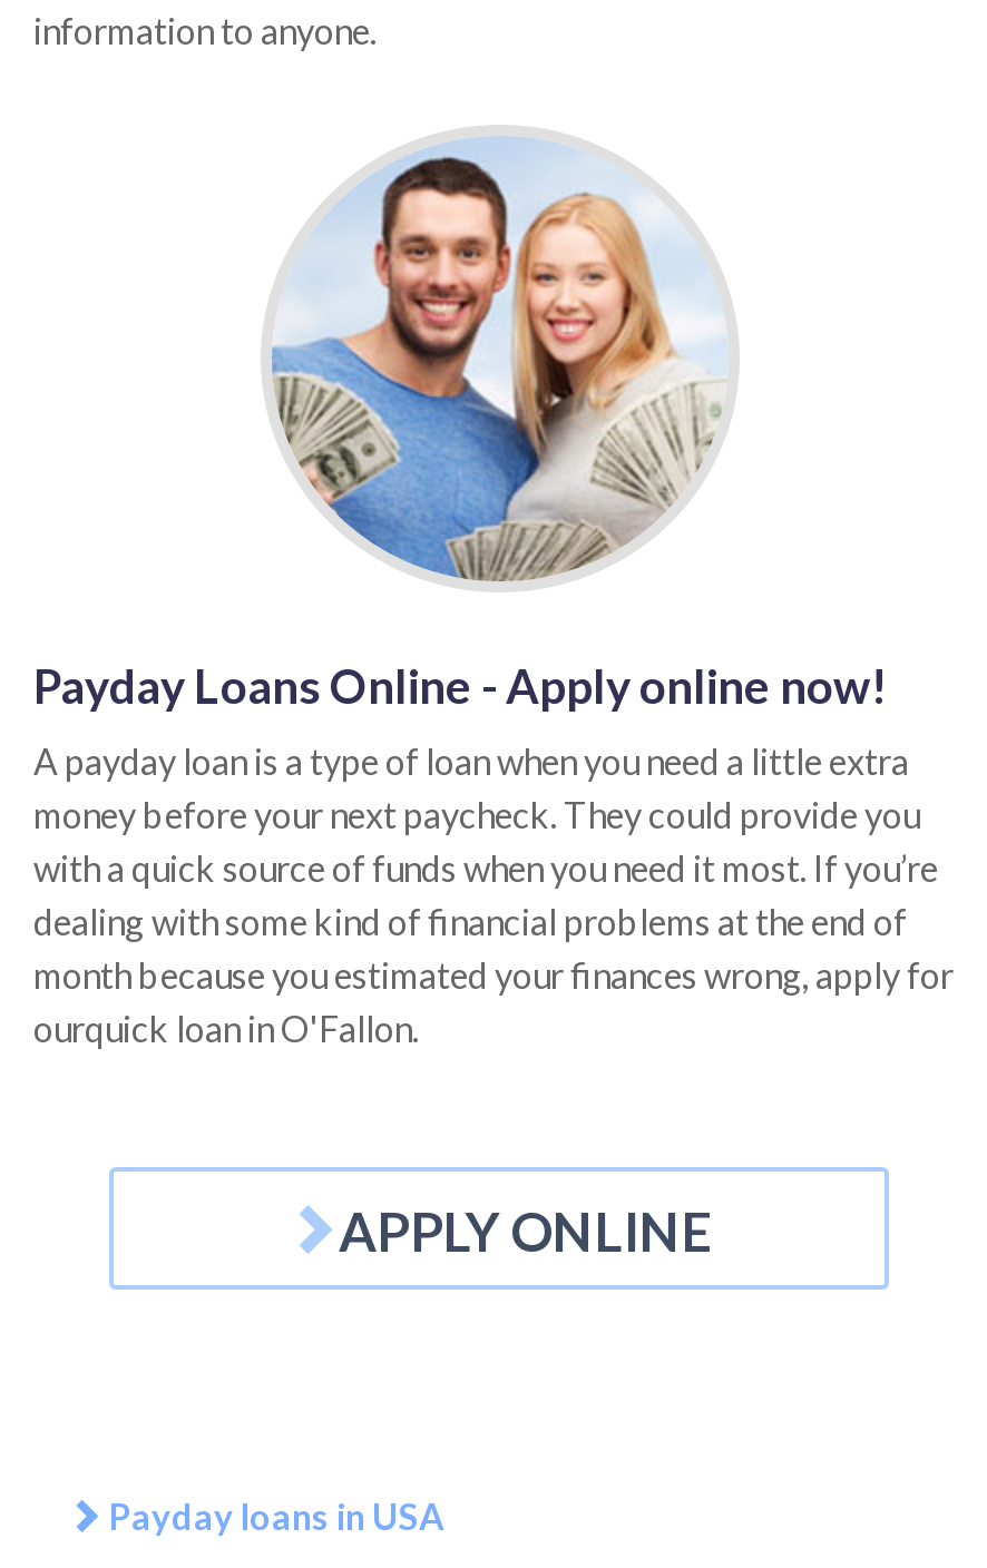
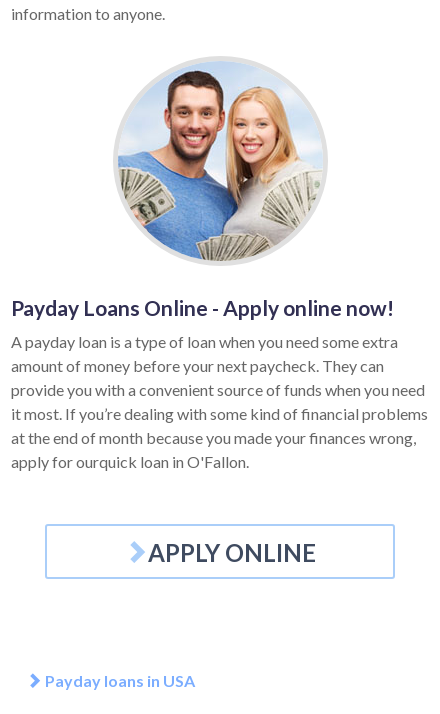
- A payday loan is a type of loan when you need a little extra
- money before your next paycheck. They could provide you
- with a quick source of funds when you need it most. If you’re
- dealing with some kind of financial problems at the end of
- month because you estimated your finances wrong, apply for
- ourquick loan in O'Fallon.
+ A payday loan is a type of loan when you need some extra
+ amount of money before your next paycheck. They can
+ provide you with a convenient source of funds when you need
+ it most. If you’re dealing with some kind of financial problems
+ at the end of month because you made your finances wrong,
+ apply for ourquick loan in O'Fallon.
